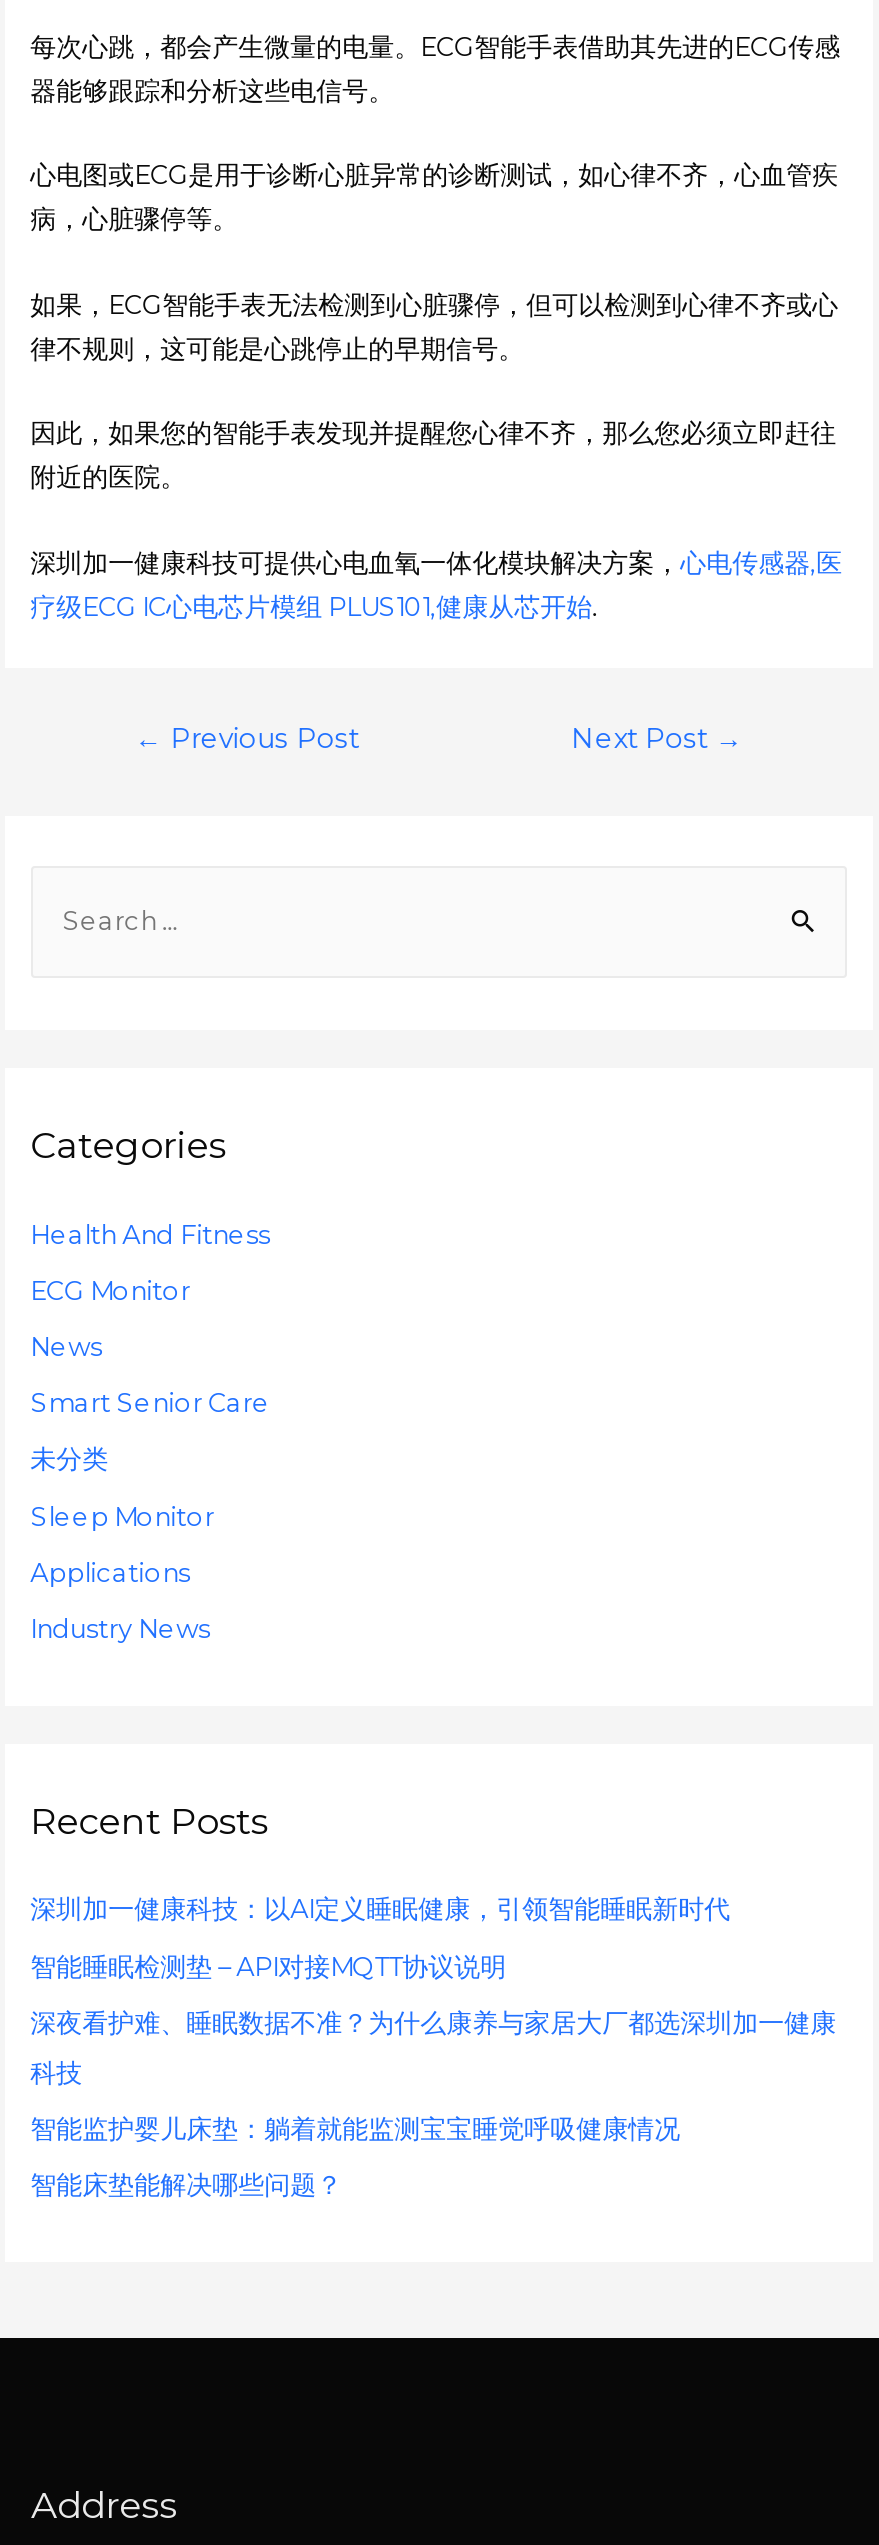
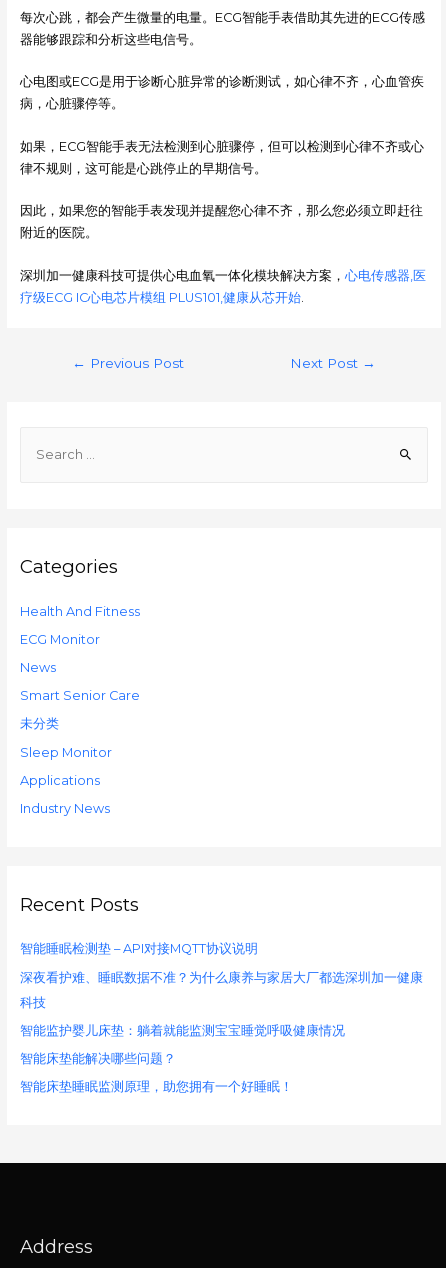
- 深圳加一健康科技：以AI定义睡眠健康，引领智能睡眠新时代

moved up: 智能睡眠检测垫 – API对接MQTT协议说明 | 深夜看护难、睡眠数据不准？为什么康养与家居大厂都选深圳加一健康 | 科技 | 智能监护婴儿床垫：躺着就能监测宝宝睡觉呼吸健康情况 | 智能床垫能解决哪些问题？

+ 智能床垫睡眠监测原理，助您拥有一个好睡眠！
